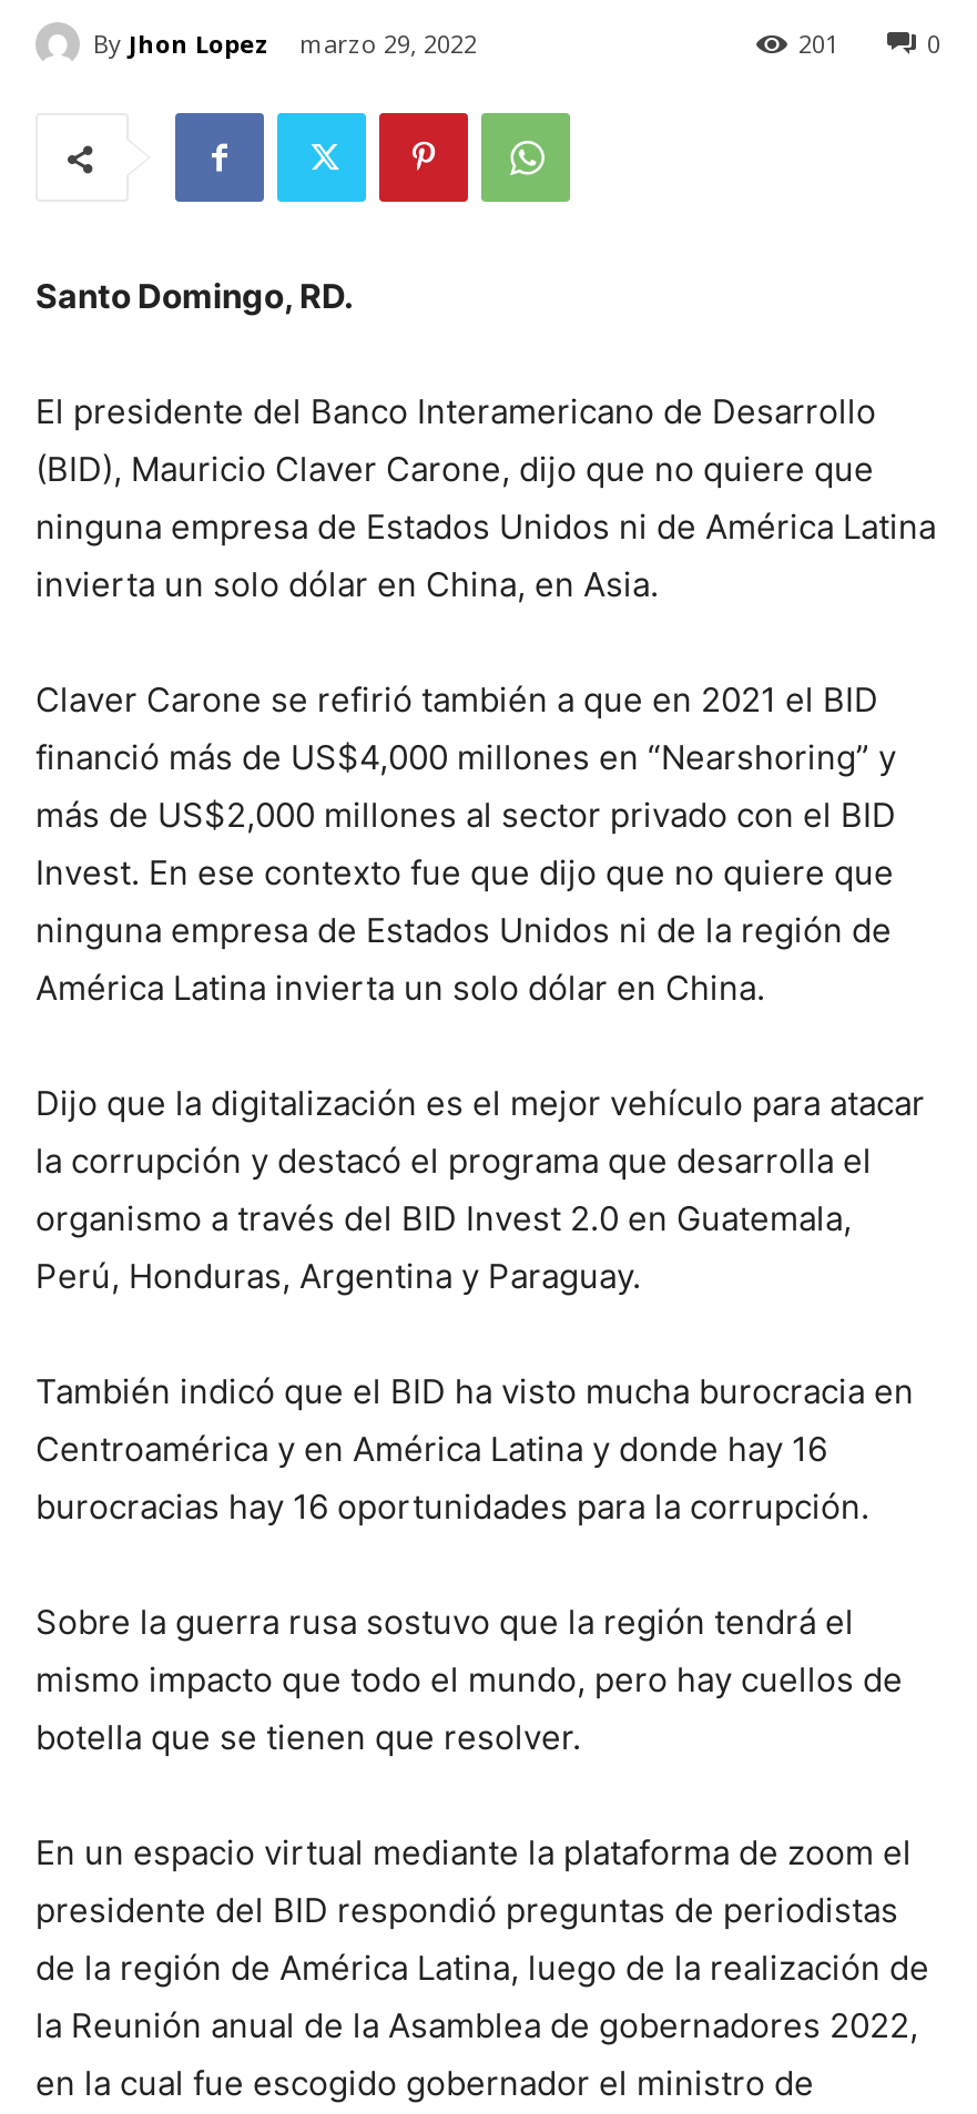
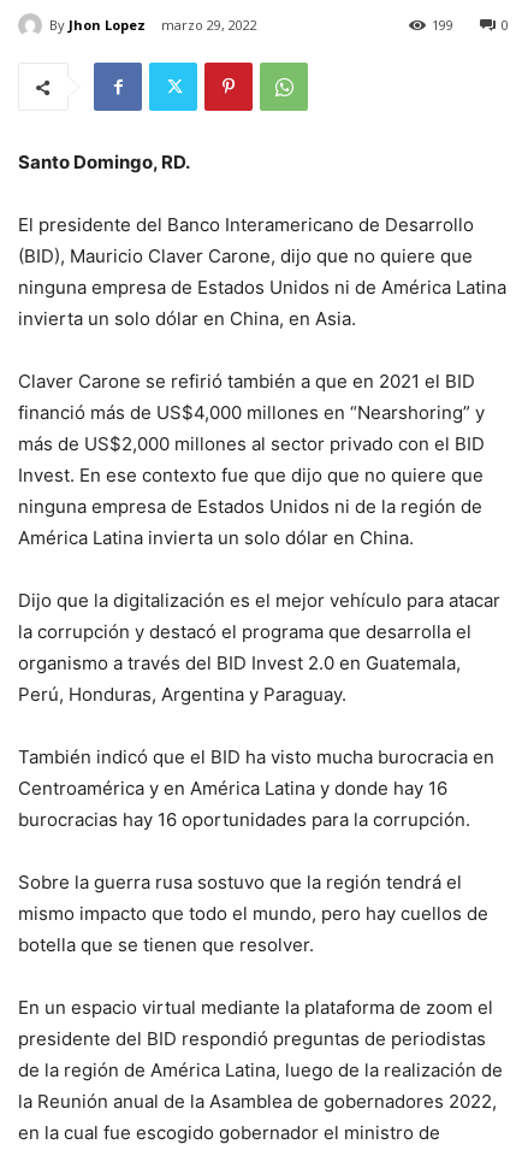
- 201
+ 199
